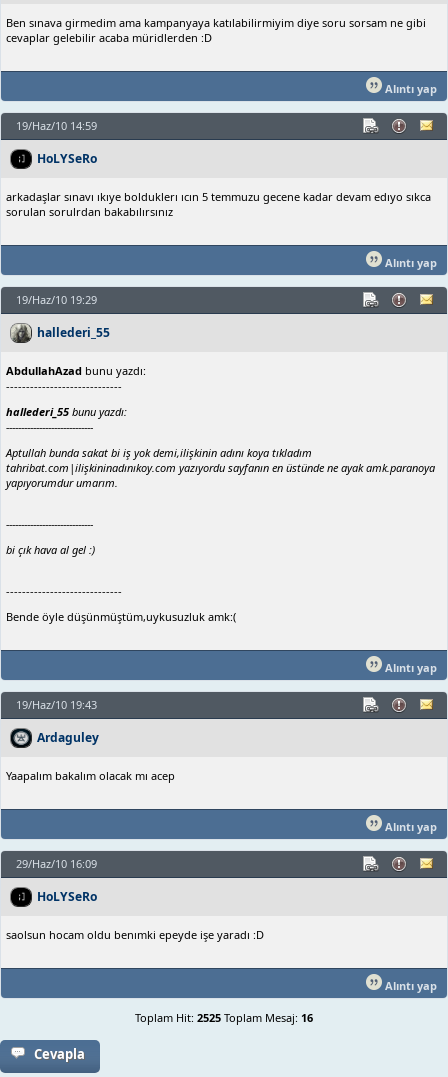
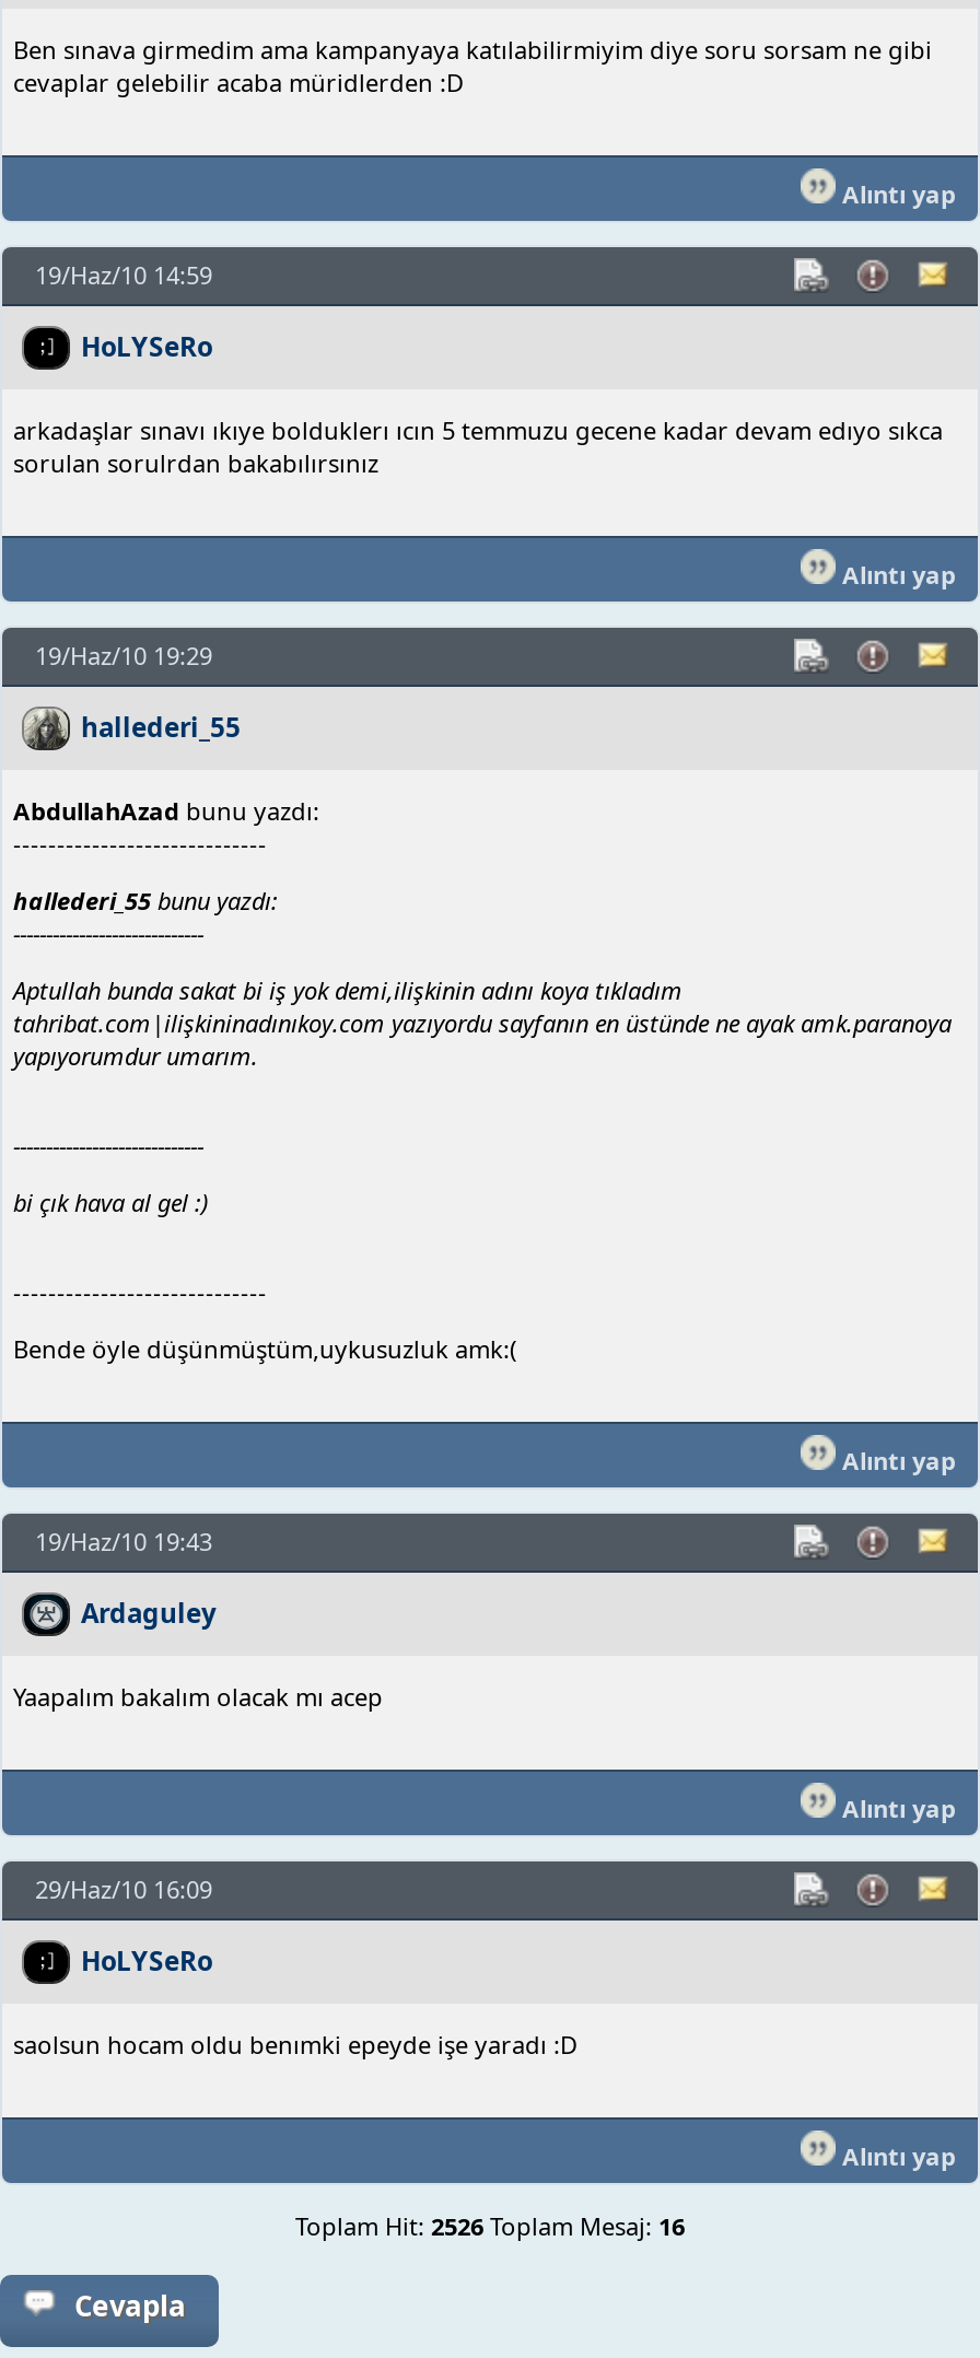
- Toplam Hit: 2525 Toplam Mesaj: 16
+ Toplam Hit: 2526 Toplam Mesaj: 16
